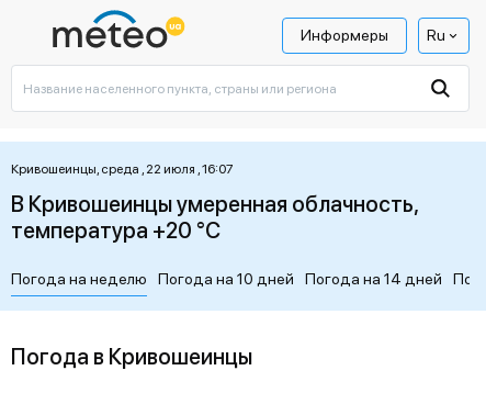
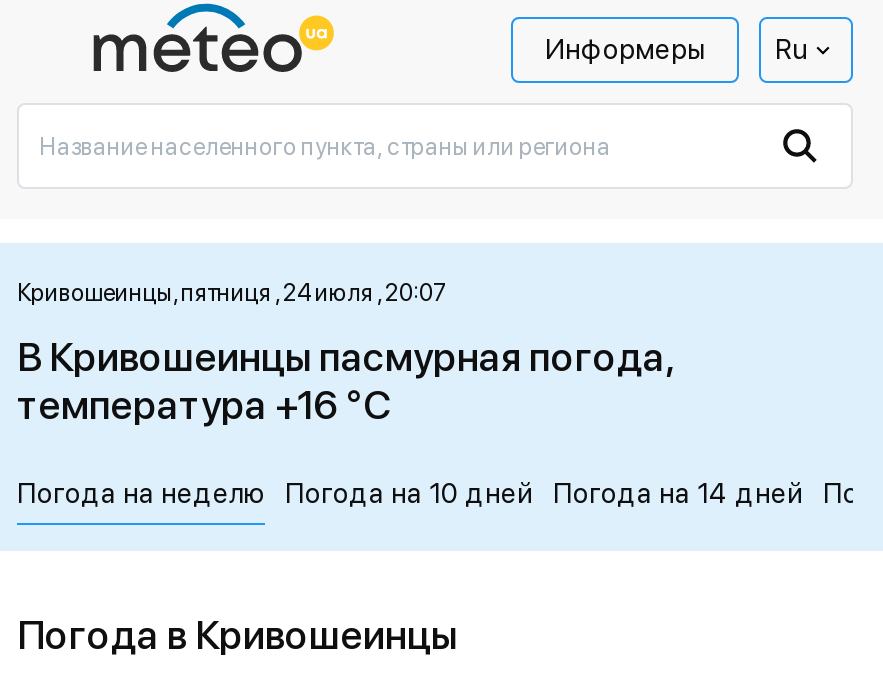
- Кривошеинцы, среда , 22 июля , 16:07
+ Кривошеинцы, пятниця , 24 июля , 20:07

- В Кривошеинцы умеренная облачность,
+ В Кривошеинцы пасмурная погода,

- температура +20 °C
+ температура +16 °C
